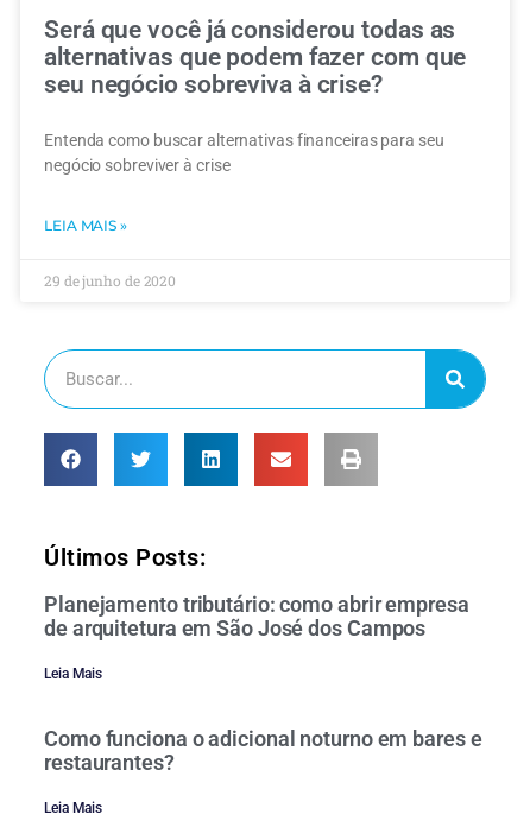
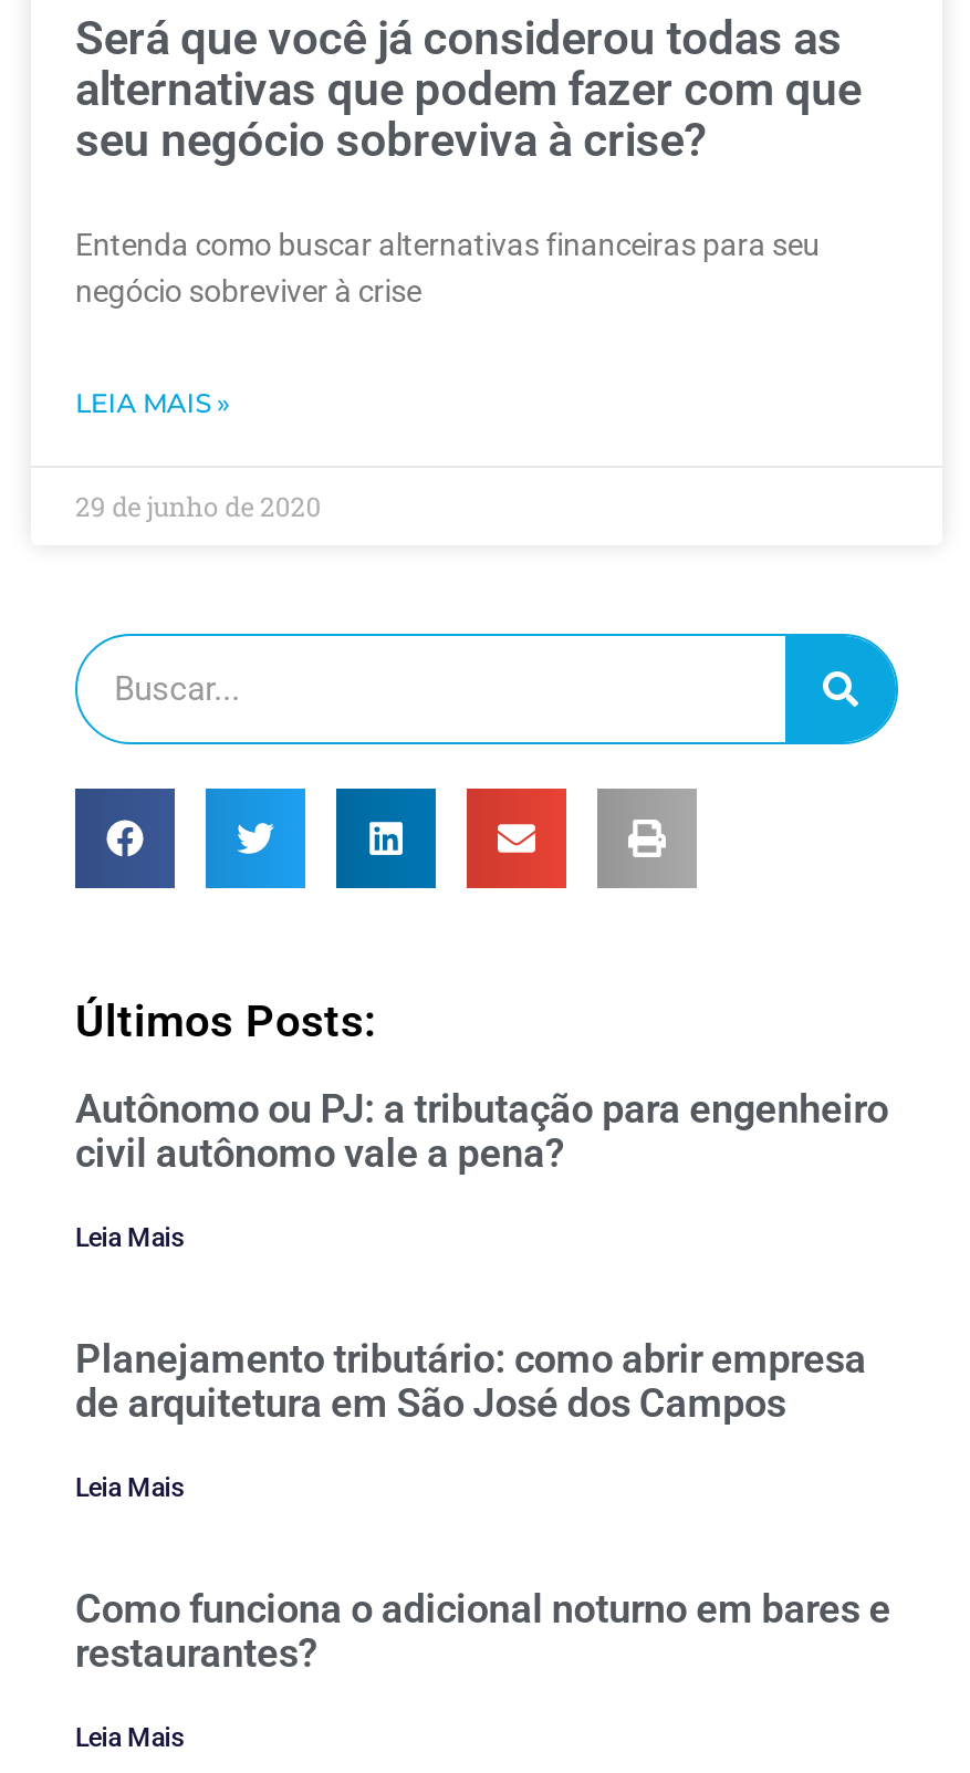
+ Autônomo ou PJ: a tributação para engenheiro
+ civil autônomo vale a pena?
+ Leia Mais
